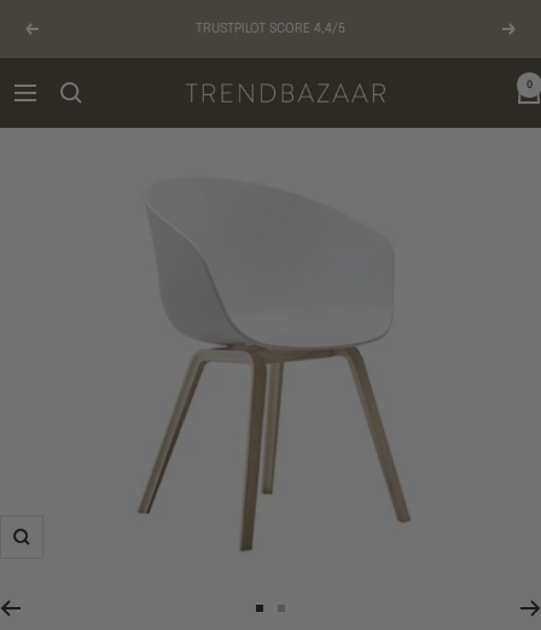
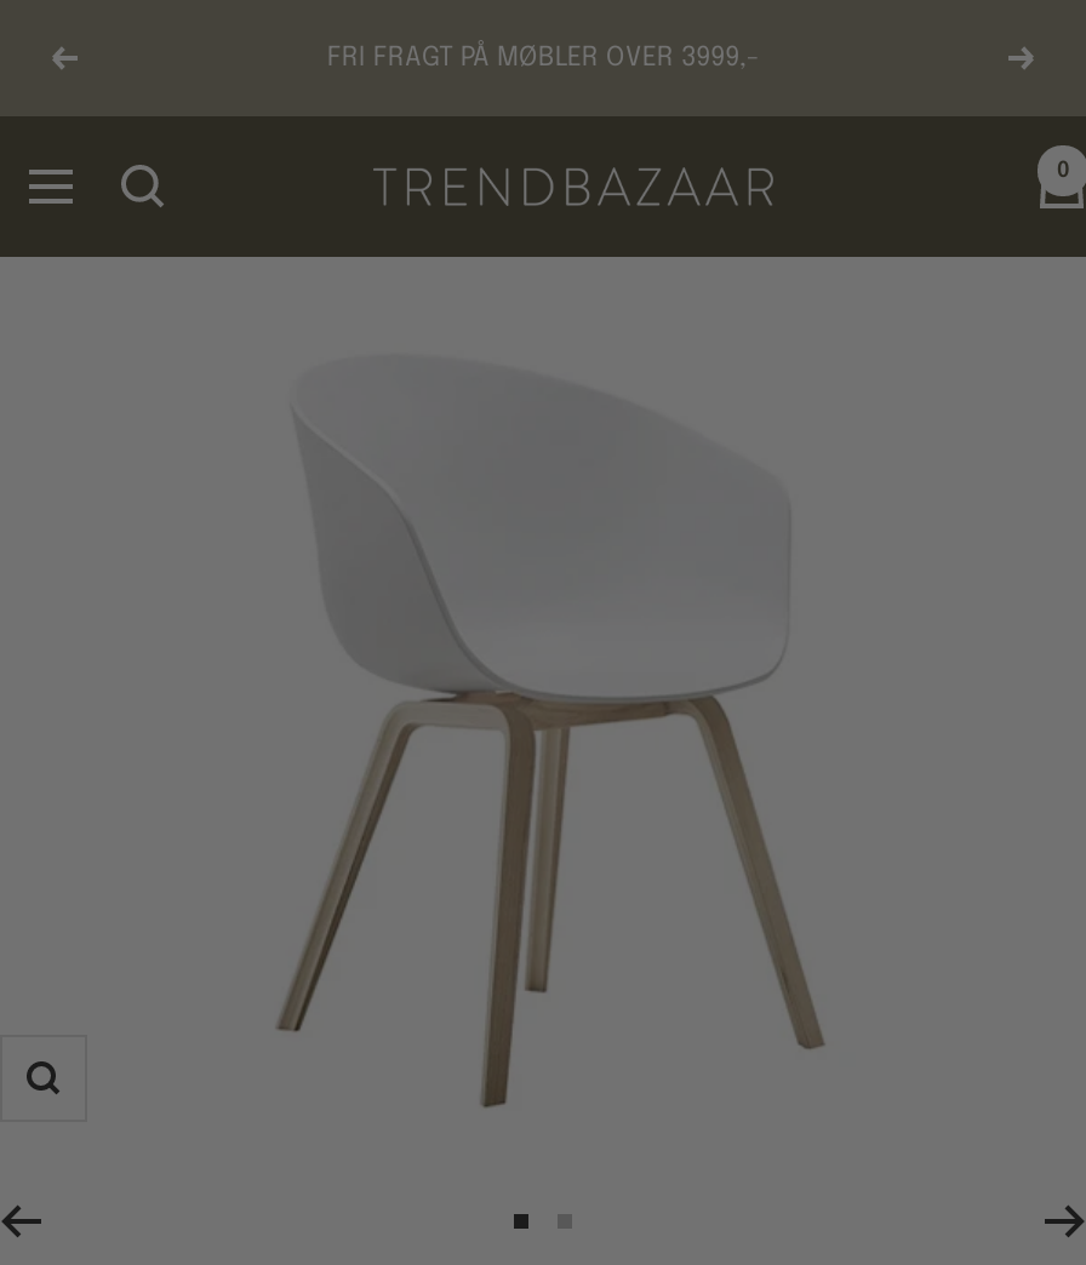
- TRUSTPILOT SCORE 4,4/5
+ FRI FRAGT PÅ MØBLER OVER 3999,-
